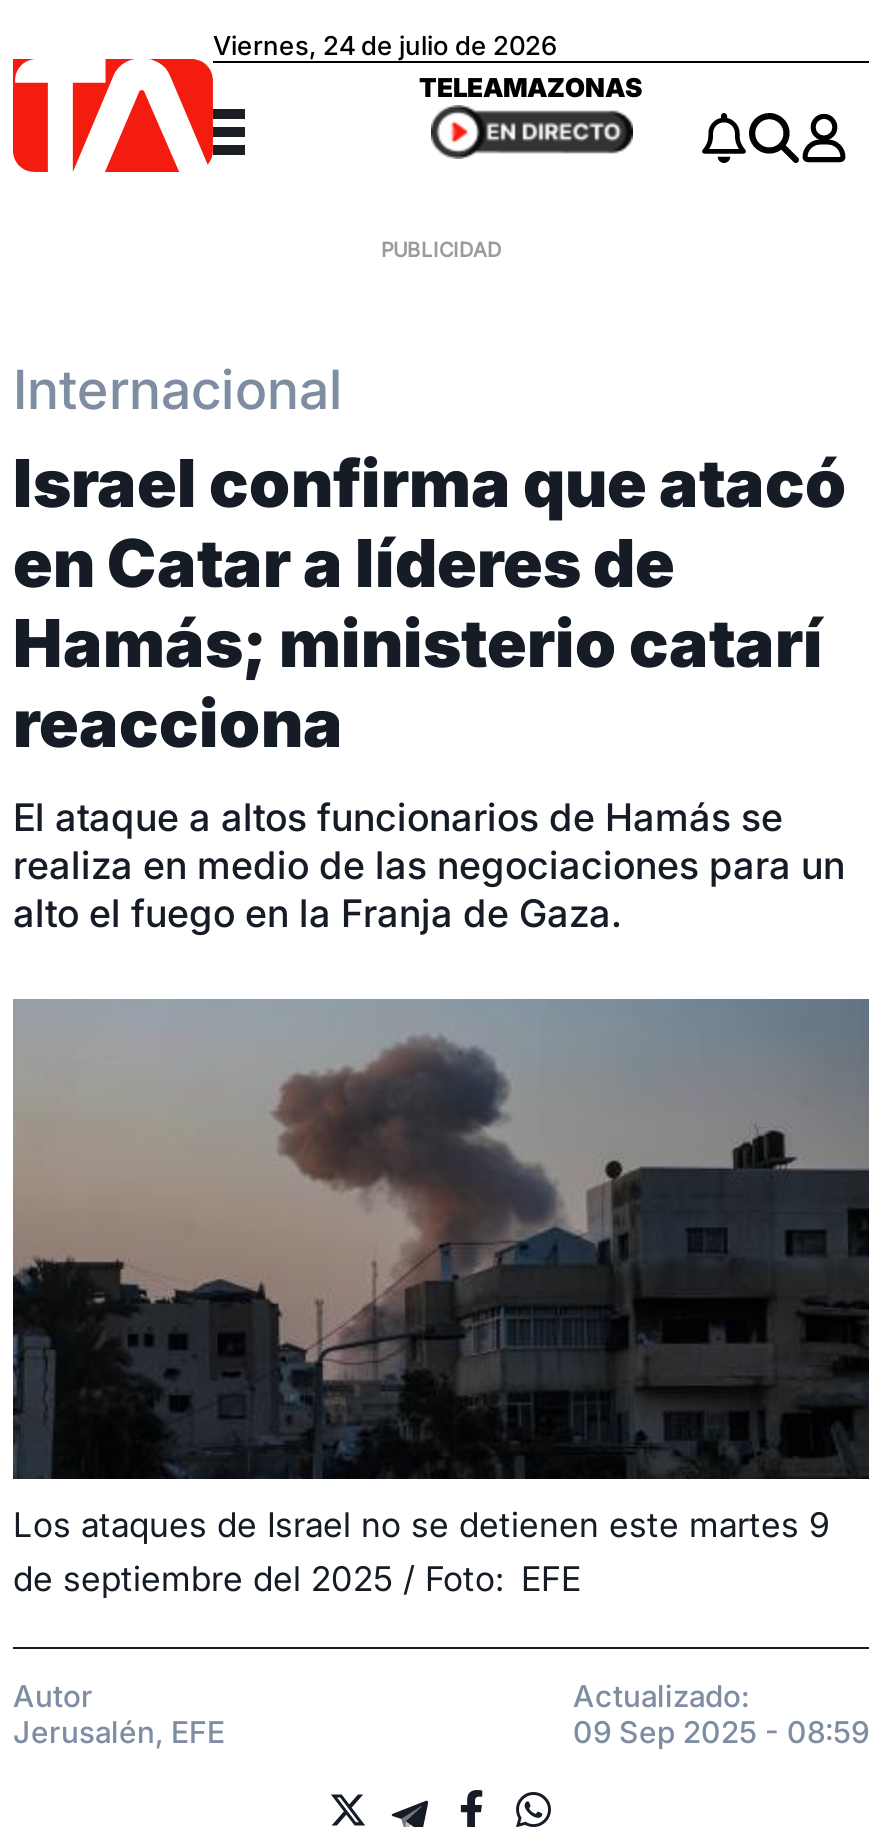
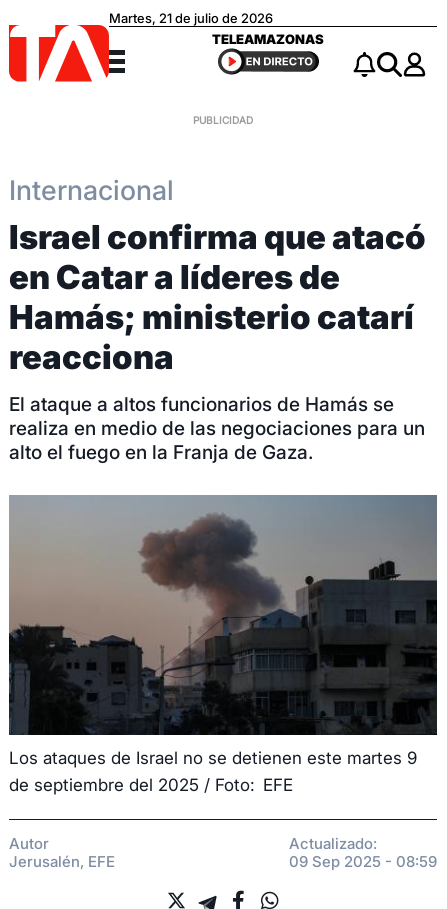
- Viernes, 24 de julio de 2026
+ Martes, 21 de julio de 2026
